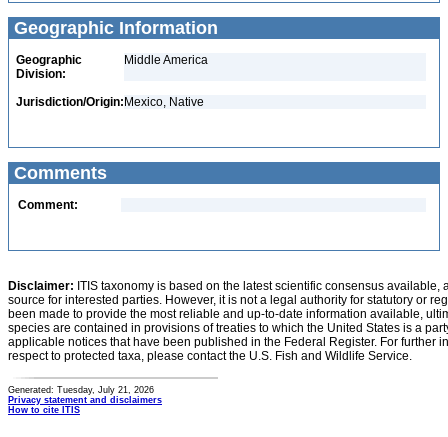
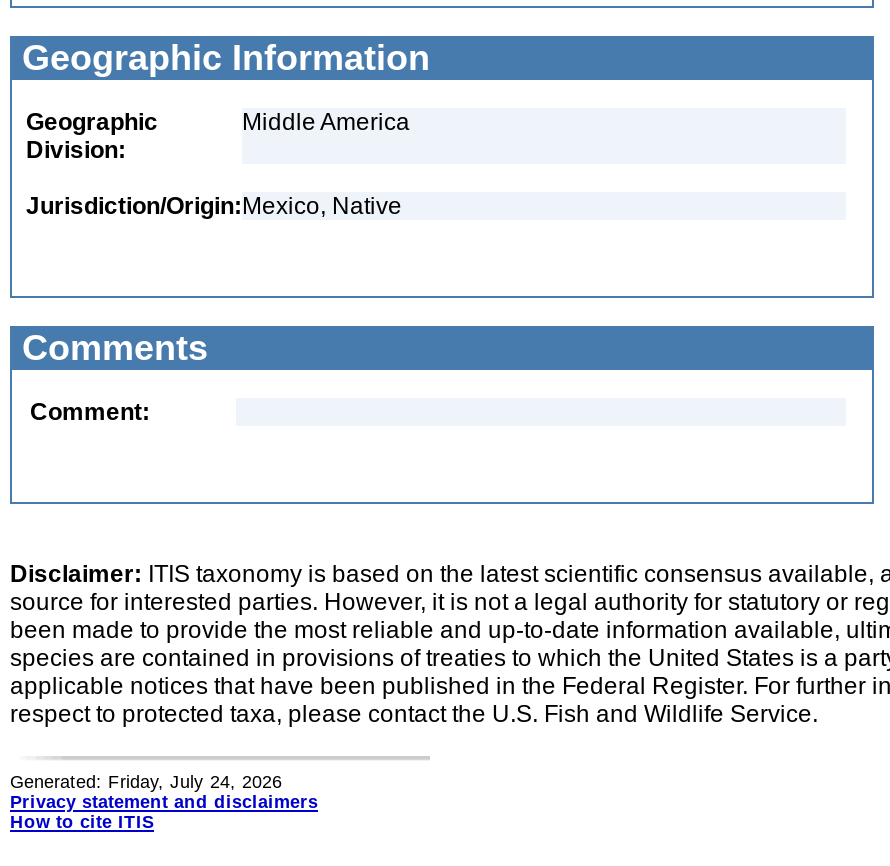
- Generated: Tuesday, July 21, 2026
+ Generated: Friday, July 24, 2026
